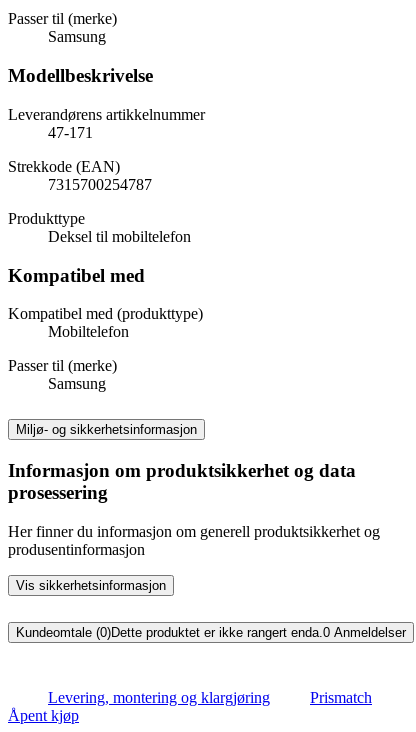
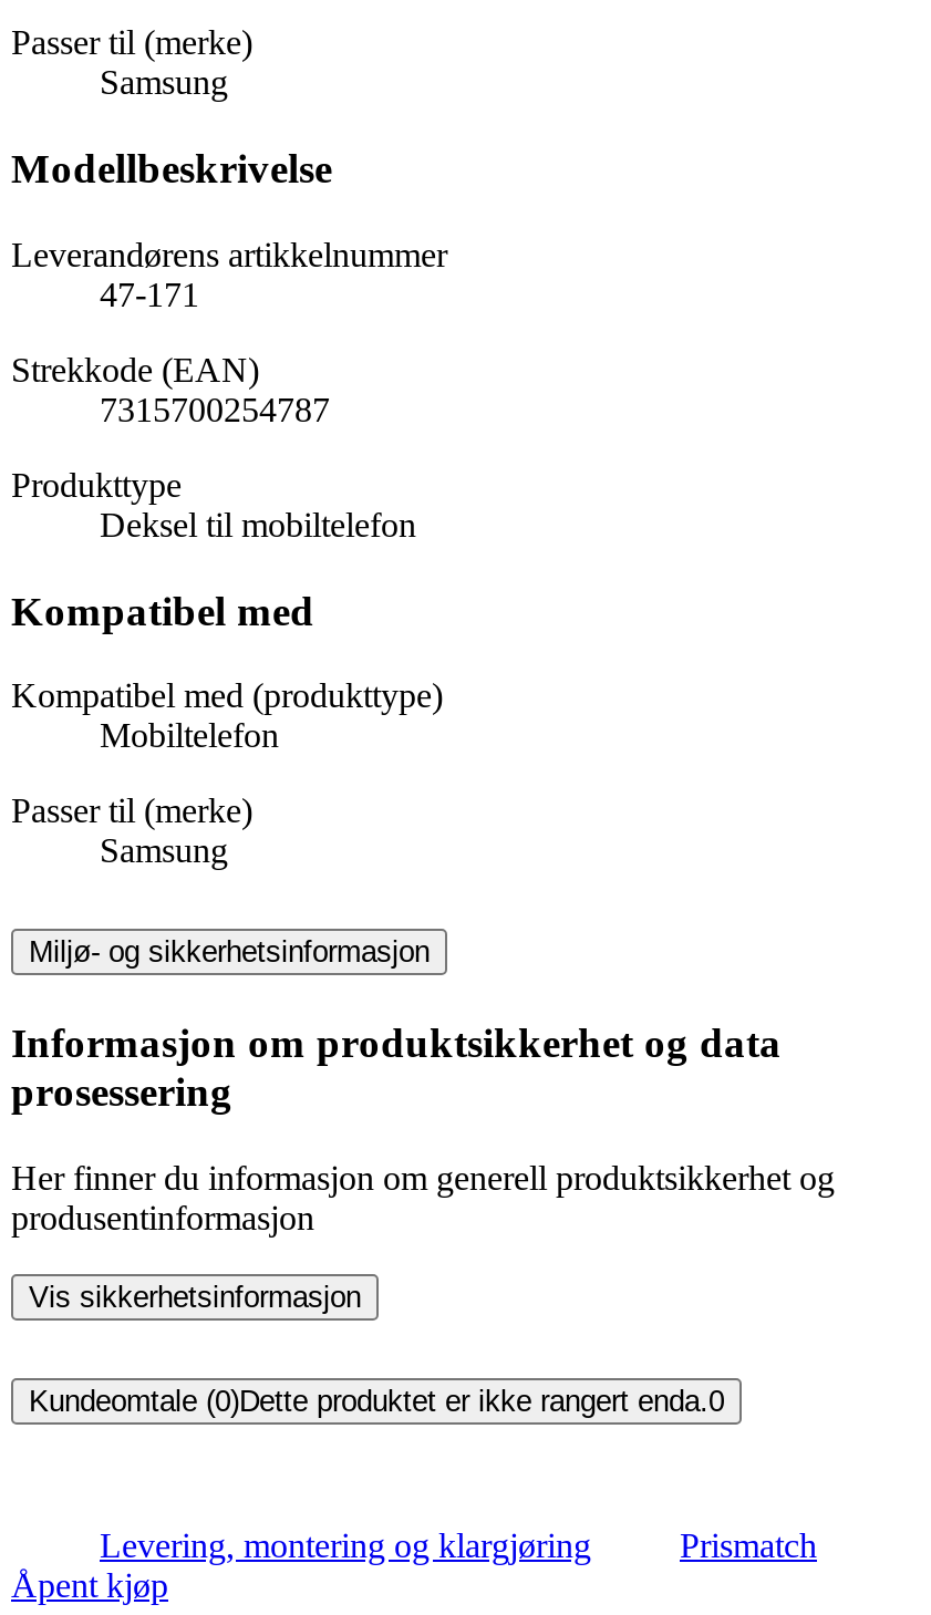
- Kundeomtale (0)Dette produktet er ikke rangert enda.0 Anmeldelser
+ Kundeomtale (0)Dette produktet er ikke rangert enda.0
